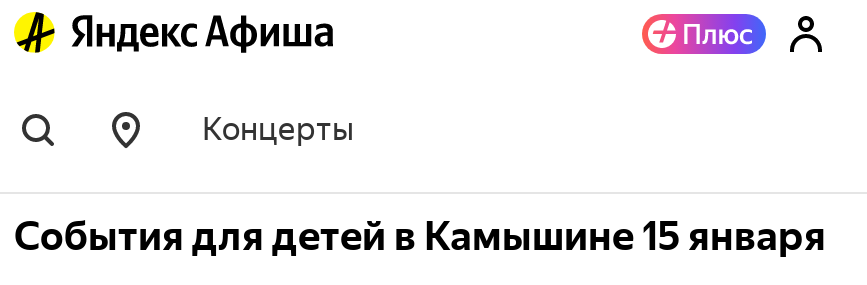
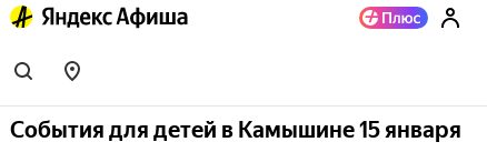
- Концерты
